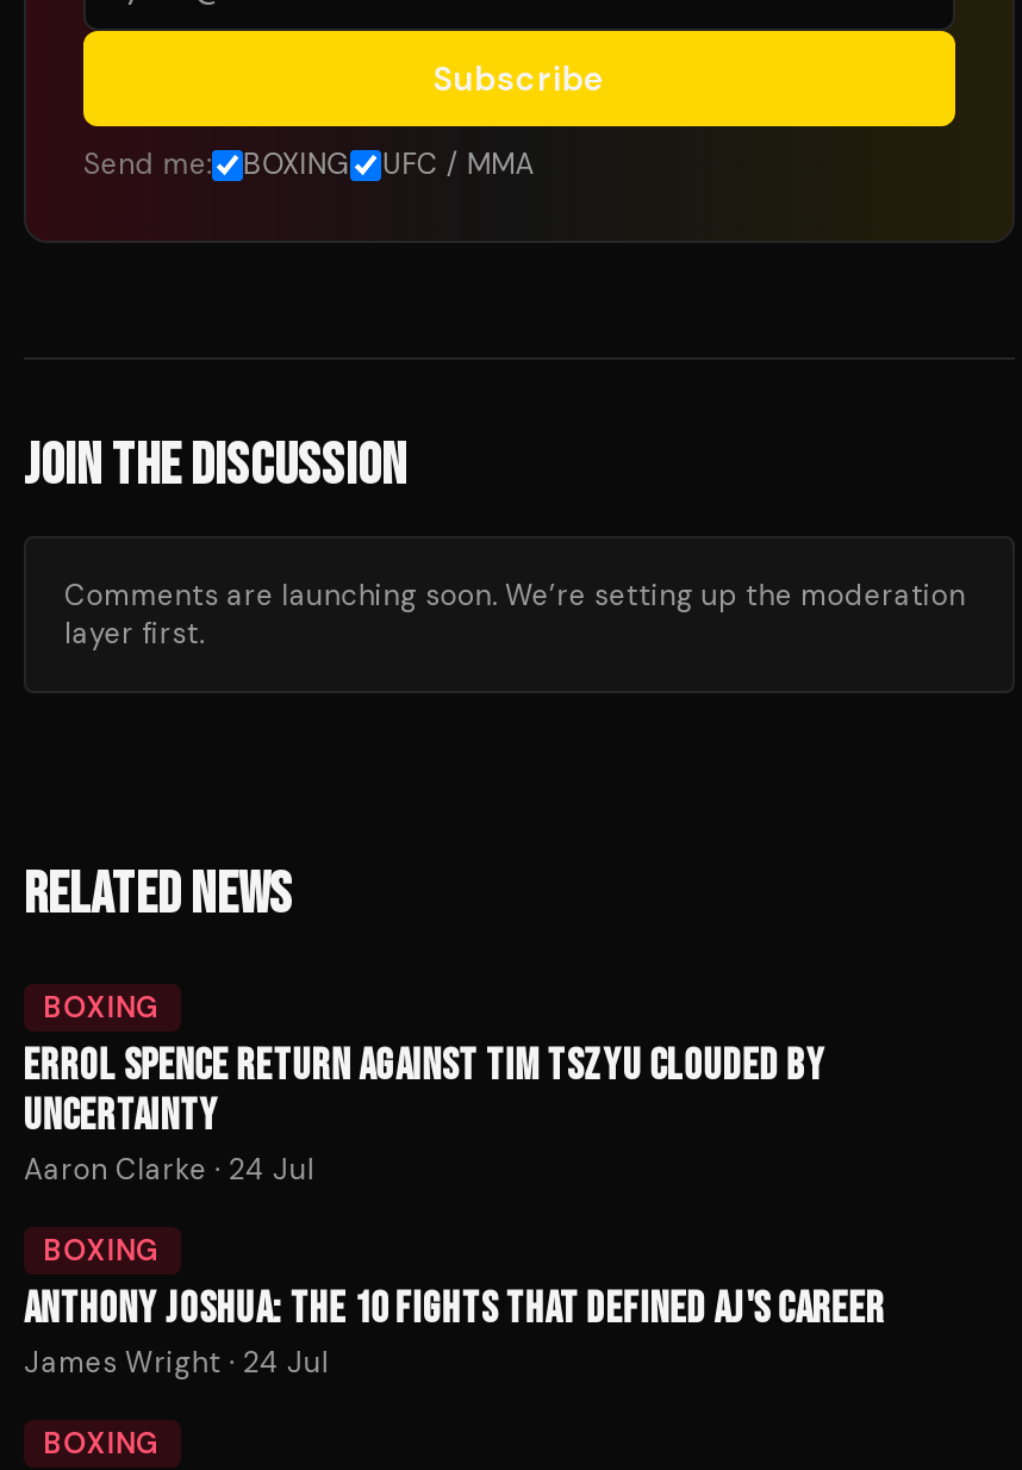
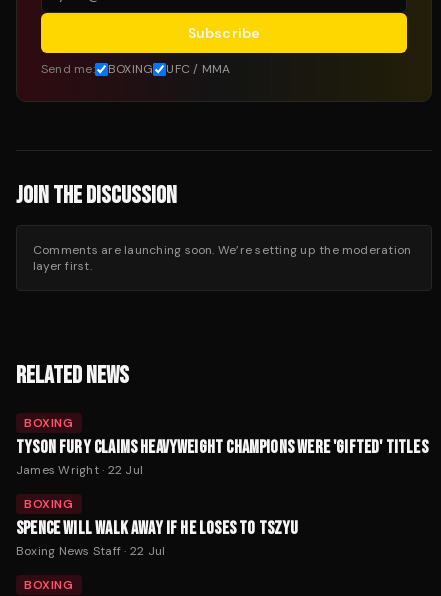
- ERROL SPENCE RETURN AGAINST TIM TSZYU CLOUDED BY
- UNCERTAINTY
- Aaron Clarke · 24 Jul
+ TYSON FURY CLAIMS HEAVYWEIGHT CHAMPIONS WERE 'GIFTED' TITLES
+ James Wright · 22 Jul

- ANTHONY JOSHUA: THE 10 FIGHTS THAT DEFINED AJ'S CAREER
- James Wright · 24 Jul
+ SPENCE WILL WALK AWAY IF HE LOSES TO TSZYU
+ Boxing News Staff · 22 Jul
